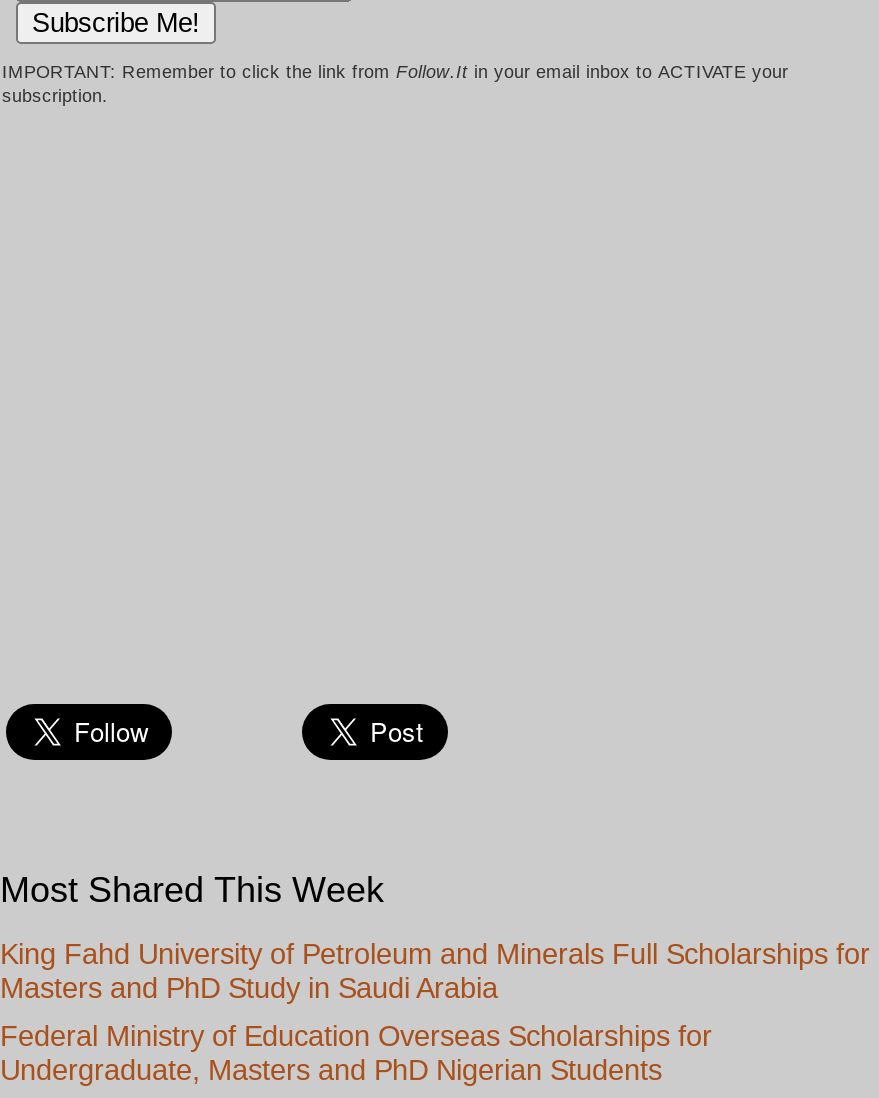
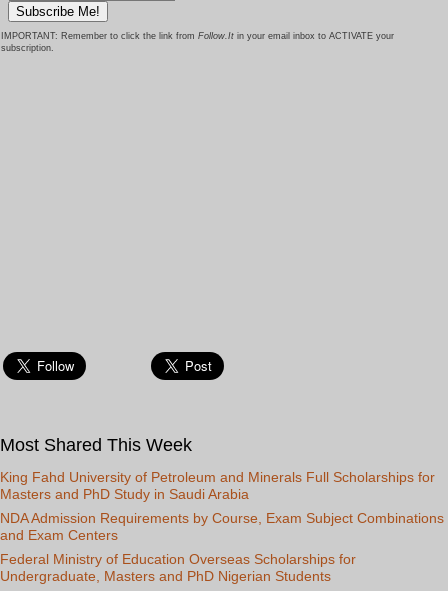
+ NDA Admission Requirements by Course, Exam Subject Combinations
+ and Exam Centers
